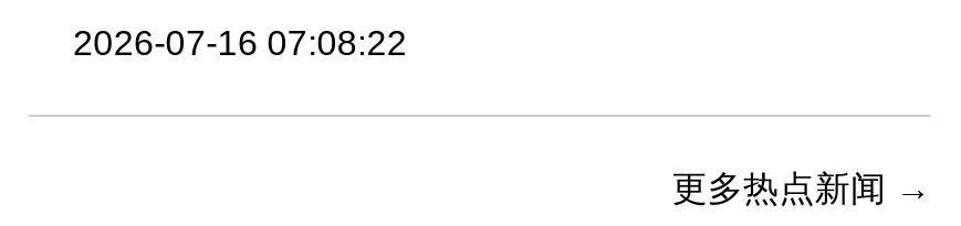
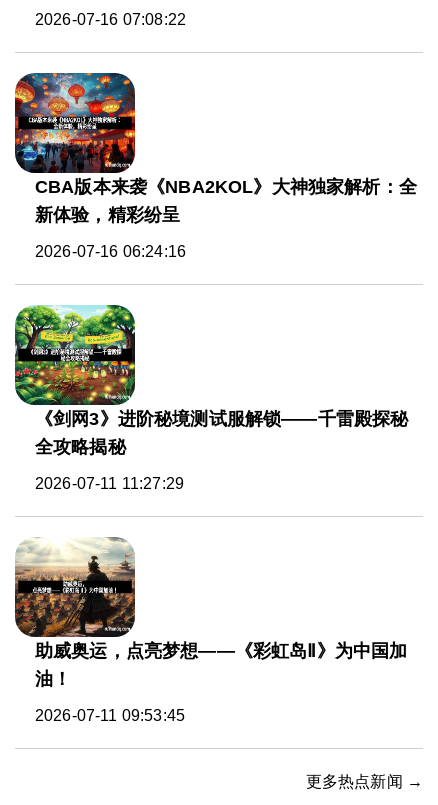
+ [image]
+ CBA版本来袭《NBA2KOL》大神独家解析：全
+ 新体验，精彩纷呈
+ 2026-07-16 06:24:16

+ [image]
+ 《剑网3》进阶秘境测试服解锁——千雷殿探秘
+ 全攻略揭秘
+ 2026-07-11 11:27:29

+ [image]
+ 助威奥运，点亮梦想——《彩虹岛Ⅱ》为中国加
+ 油！
+ 2026-07-11 09:53:45
